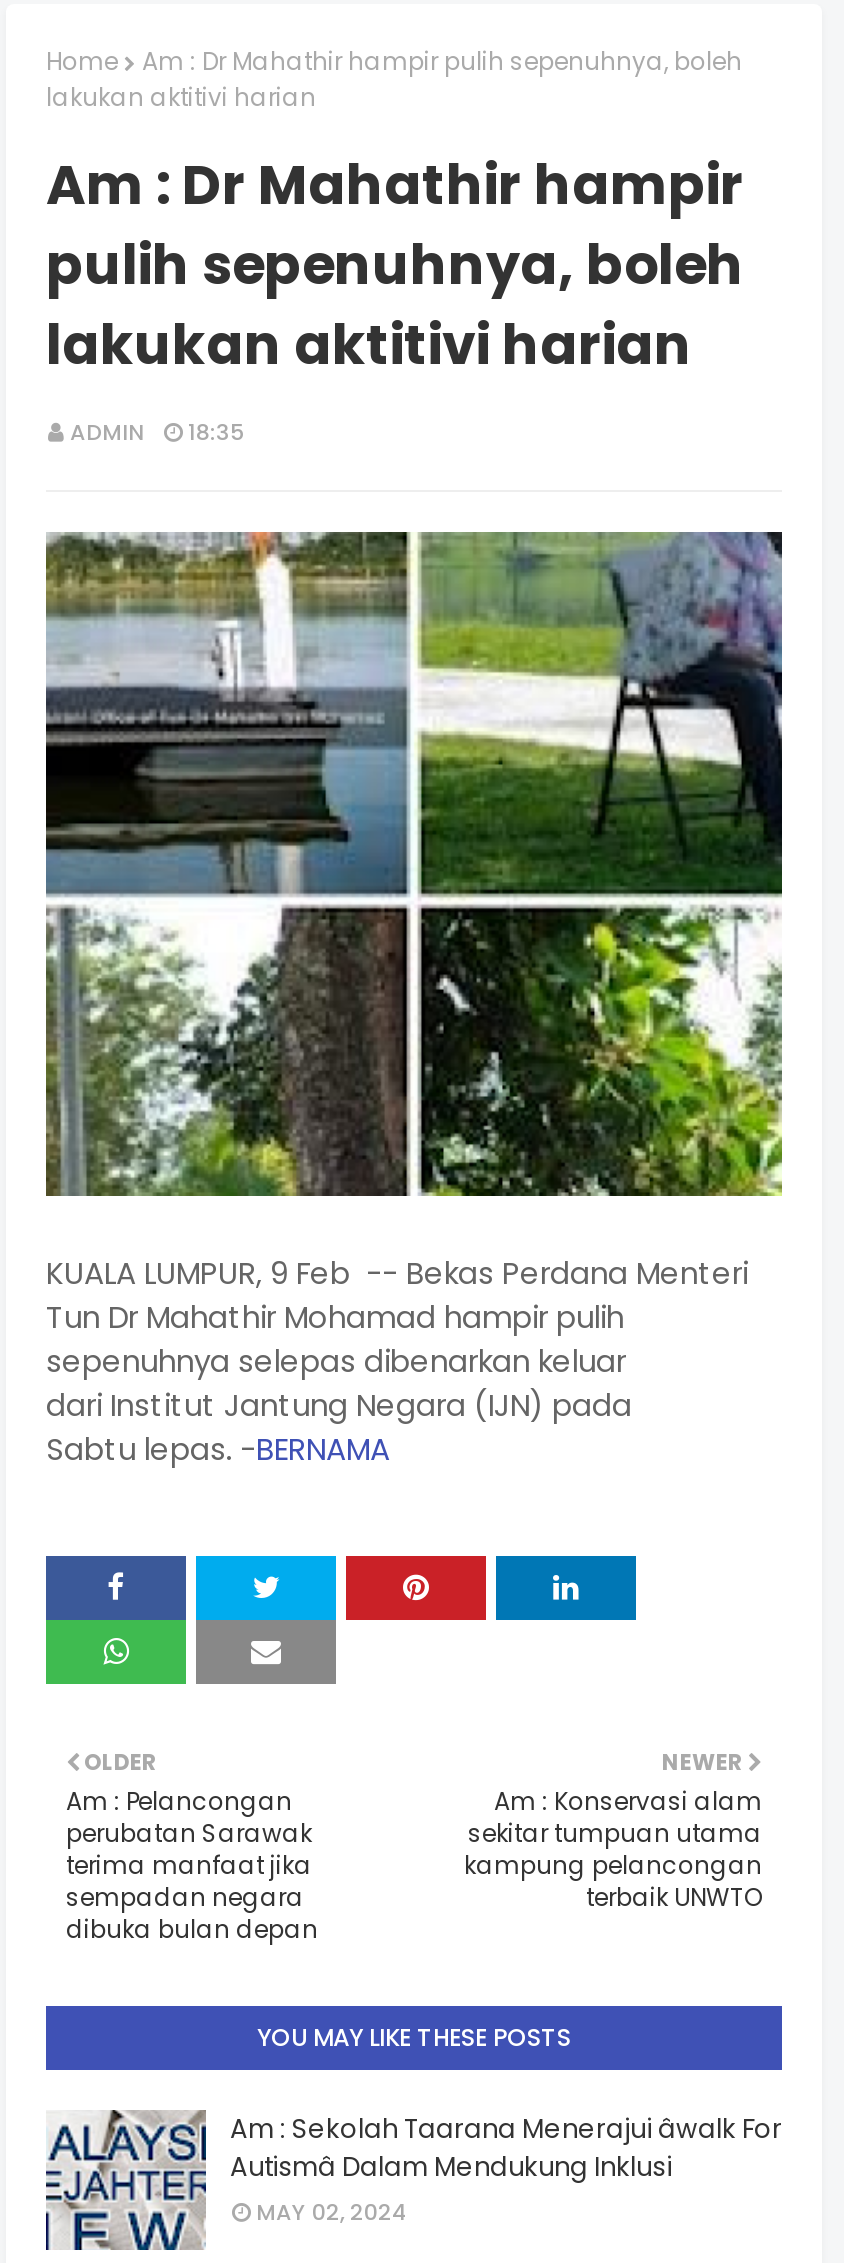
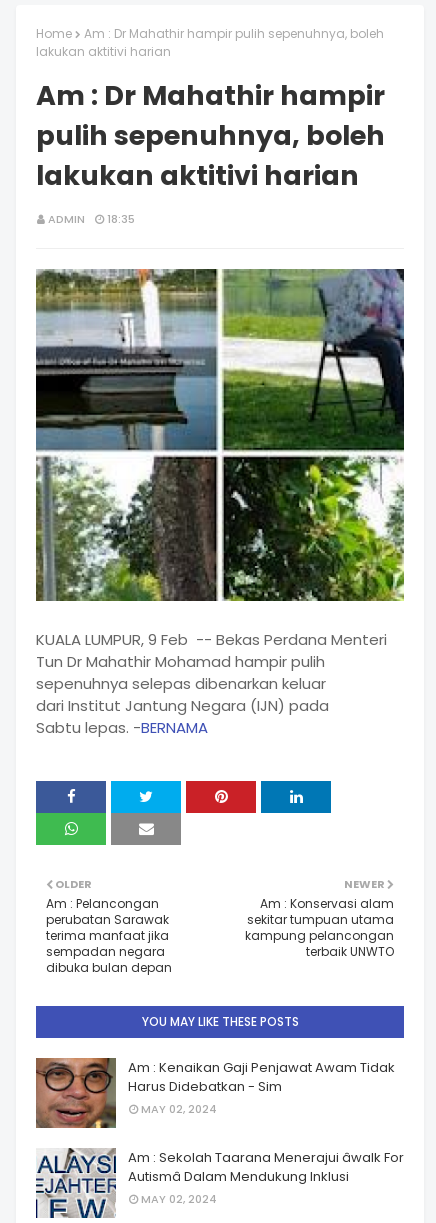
+ [image]
+ Am : Kenaikan Gaji Penjawat Awam Tidak
+ Harus Didebatkan - Sim
+ MAY 02, 2024
